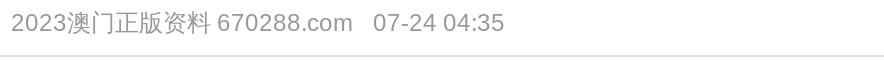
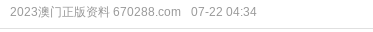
- 2023澳门正版资料 670288.com 07-24 04:35
+ 2023澳门正版资料 670288.com 07-22 04:34
